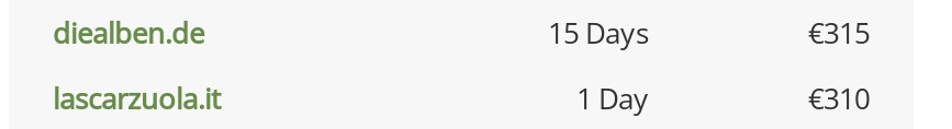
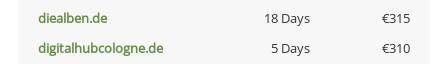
- 15 Days
+ 18 Days

- lascarzuola.it
- 1 Day
+ digitalhubcologne.de
+ 5 Days
